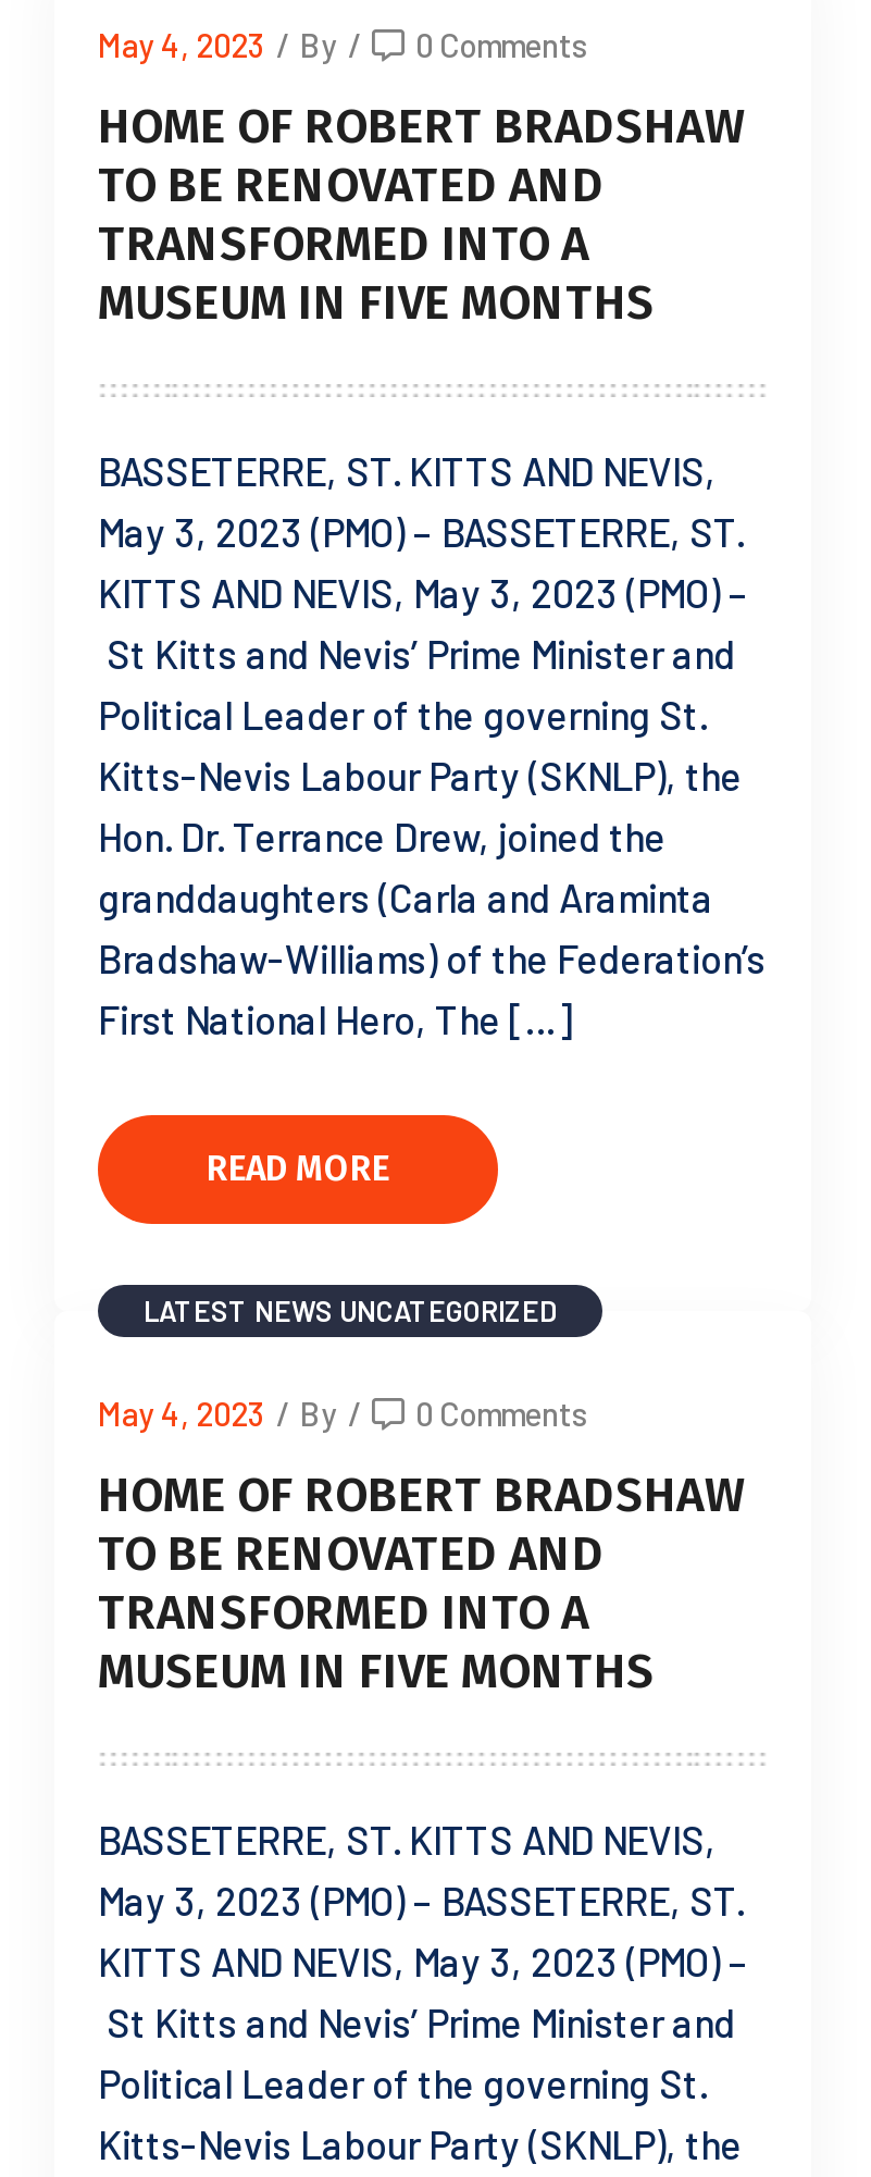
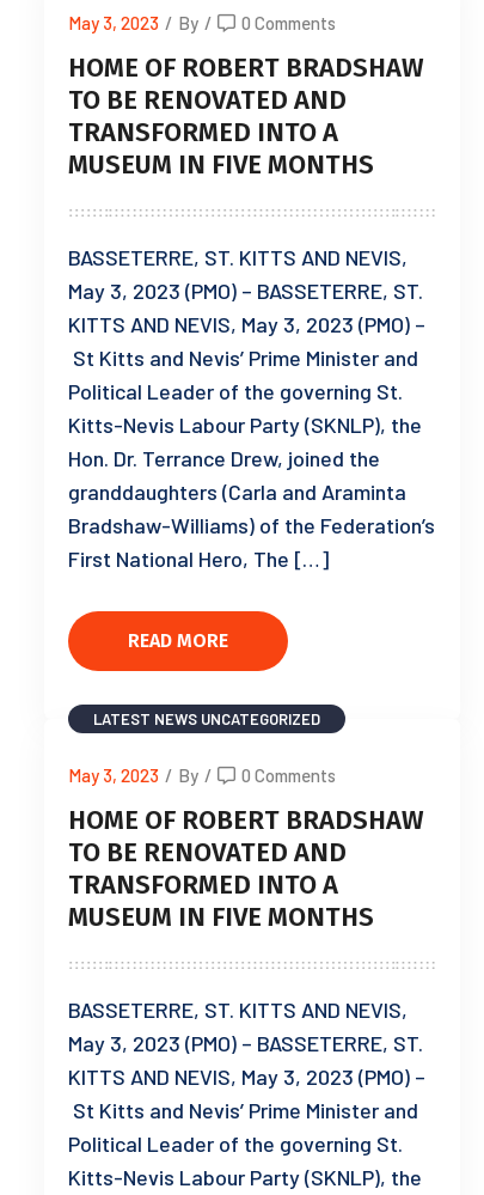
- May 4, 2023 / By / 0 Comments
+ May 3, 2023 / By / 0 Comments

- May 4, 2023 / By / 0 Comments
+ May 3, 2023 / By / 0 Comments
